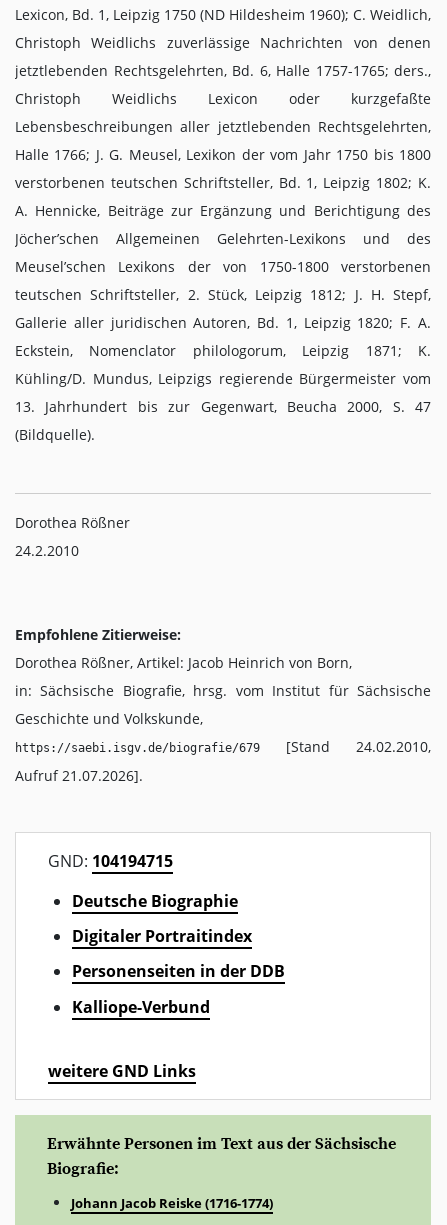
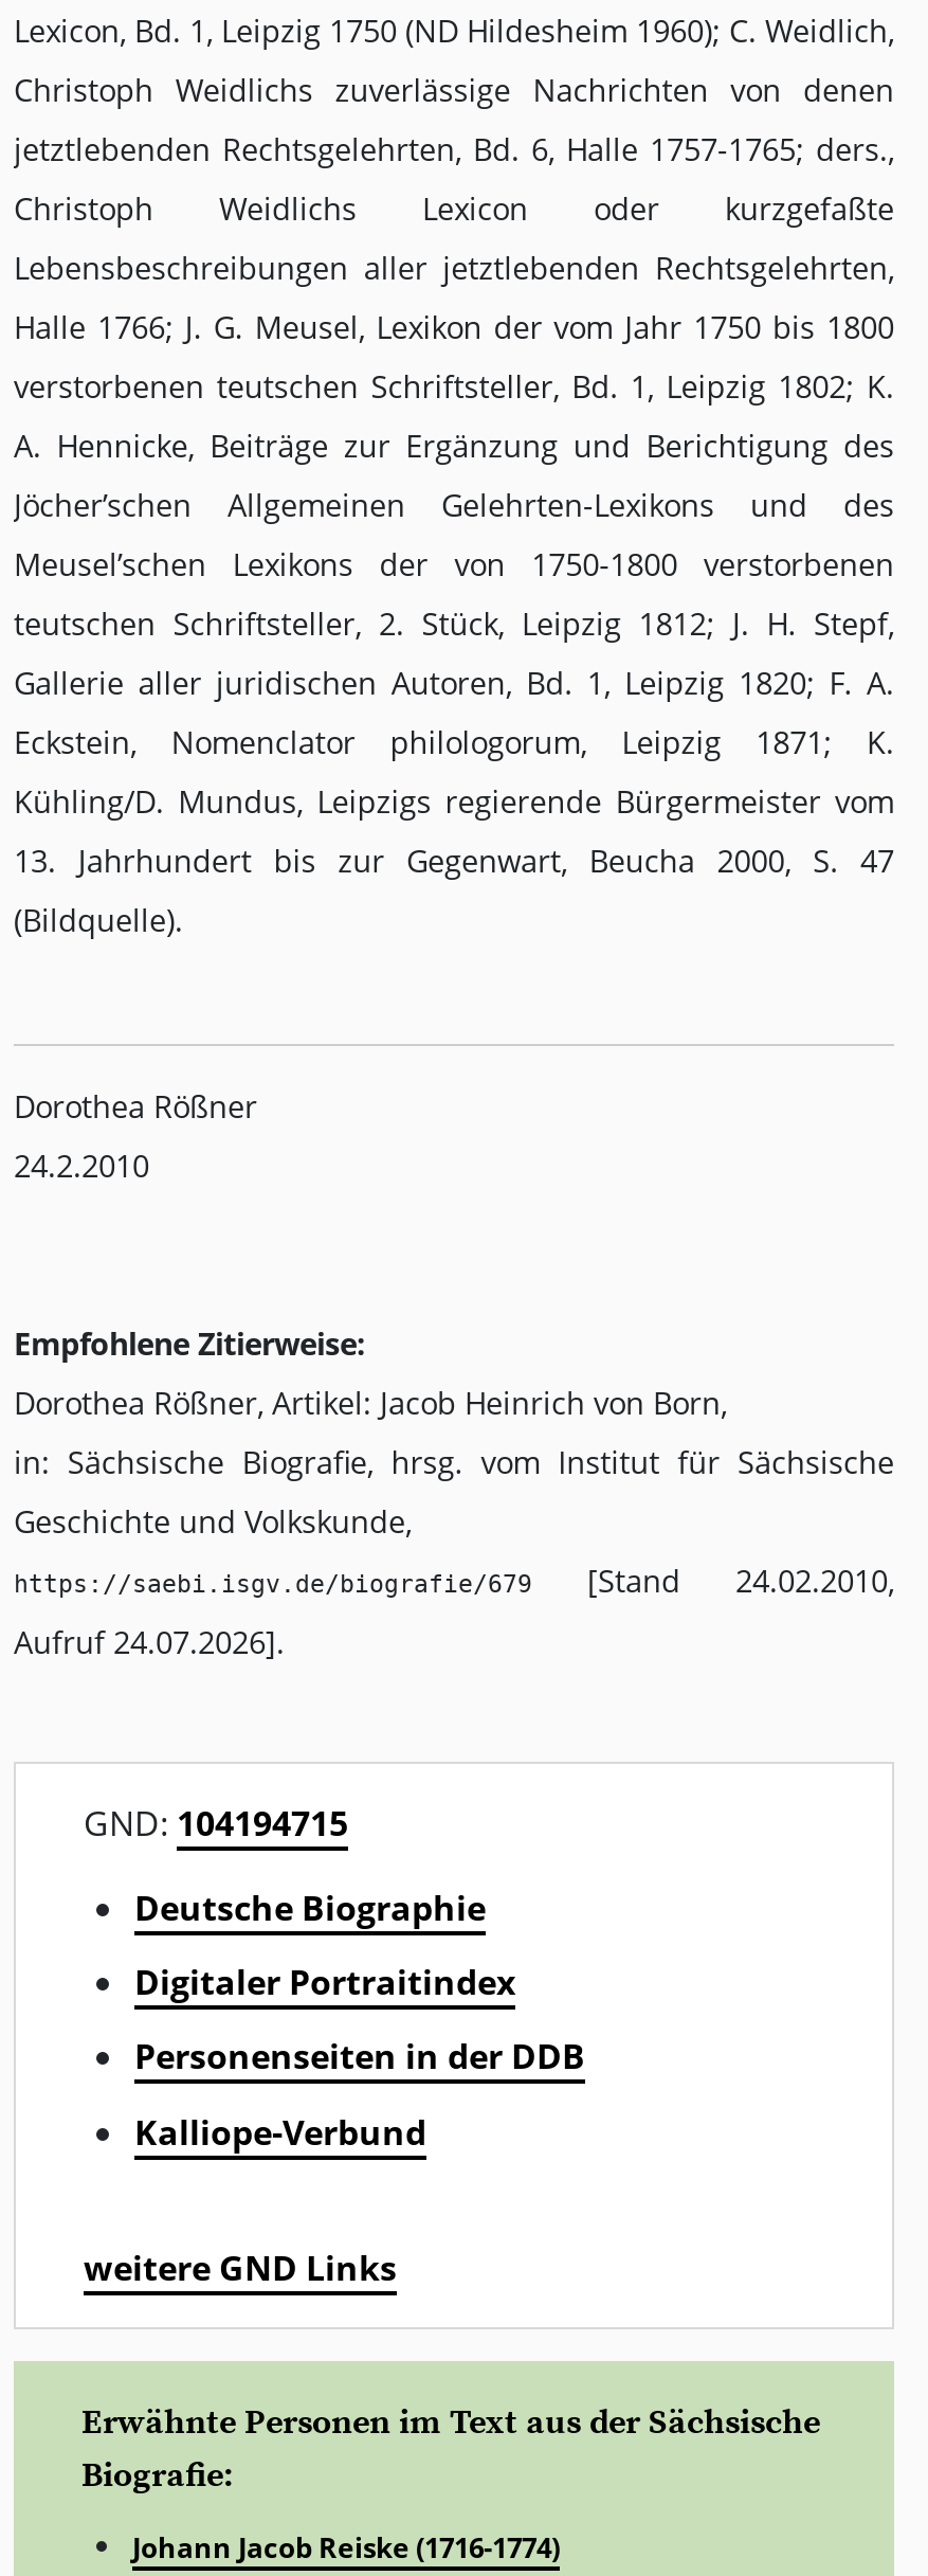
- Aufruf 21.07.2026].
+ Aufruf 24.07.2026].
